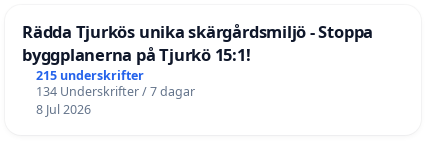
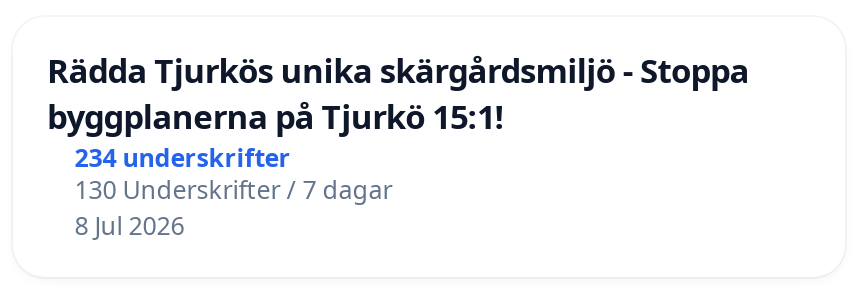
- 215 underskrifter
+ 234 underskrifter

- 134 Underskrifter / 7 dagar
+ 130 Underskrifter / 7 dagar
